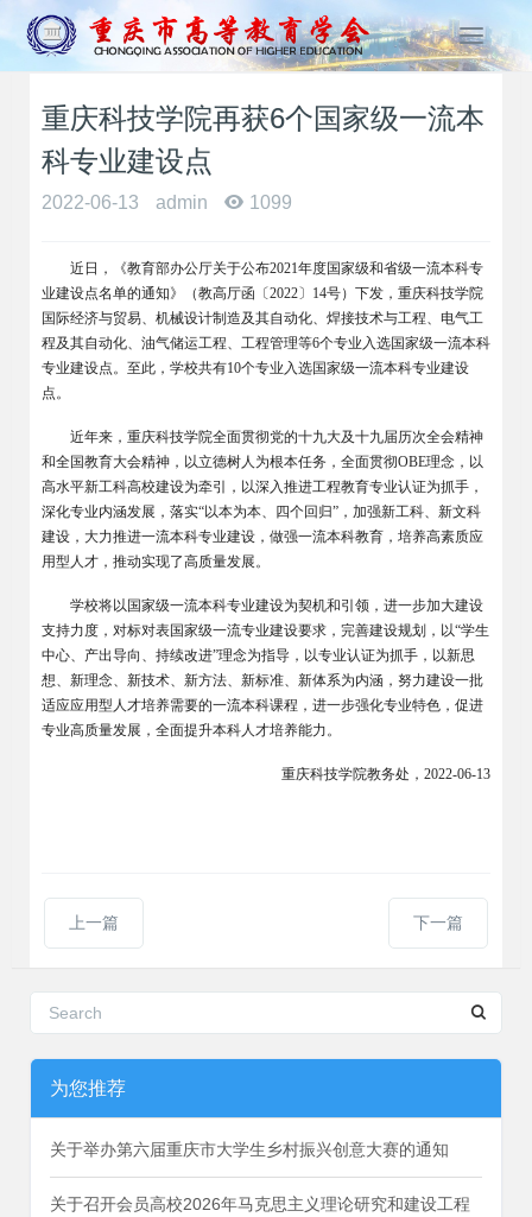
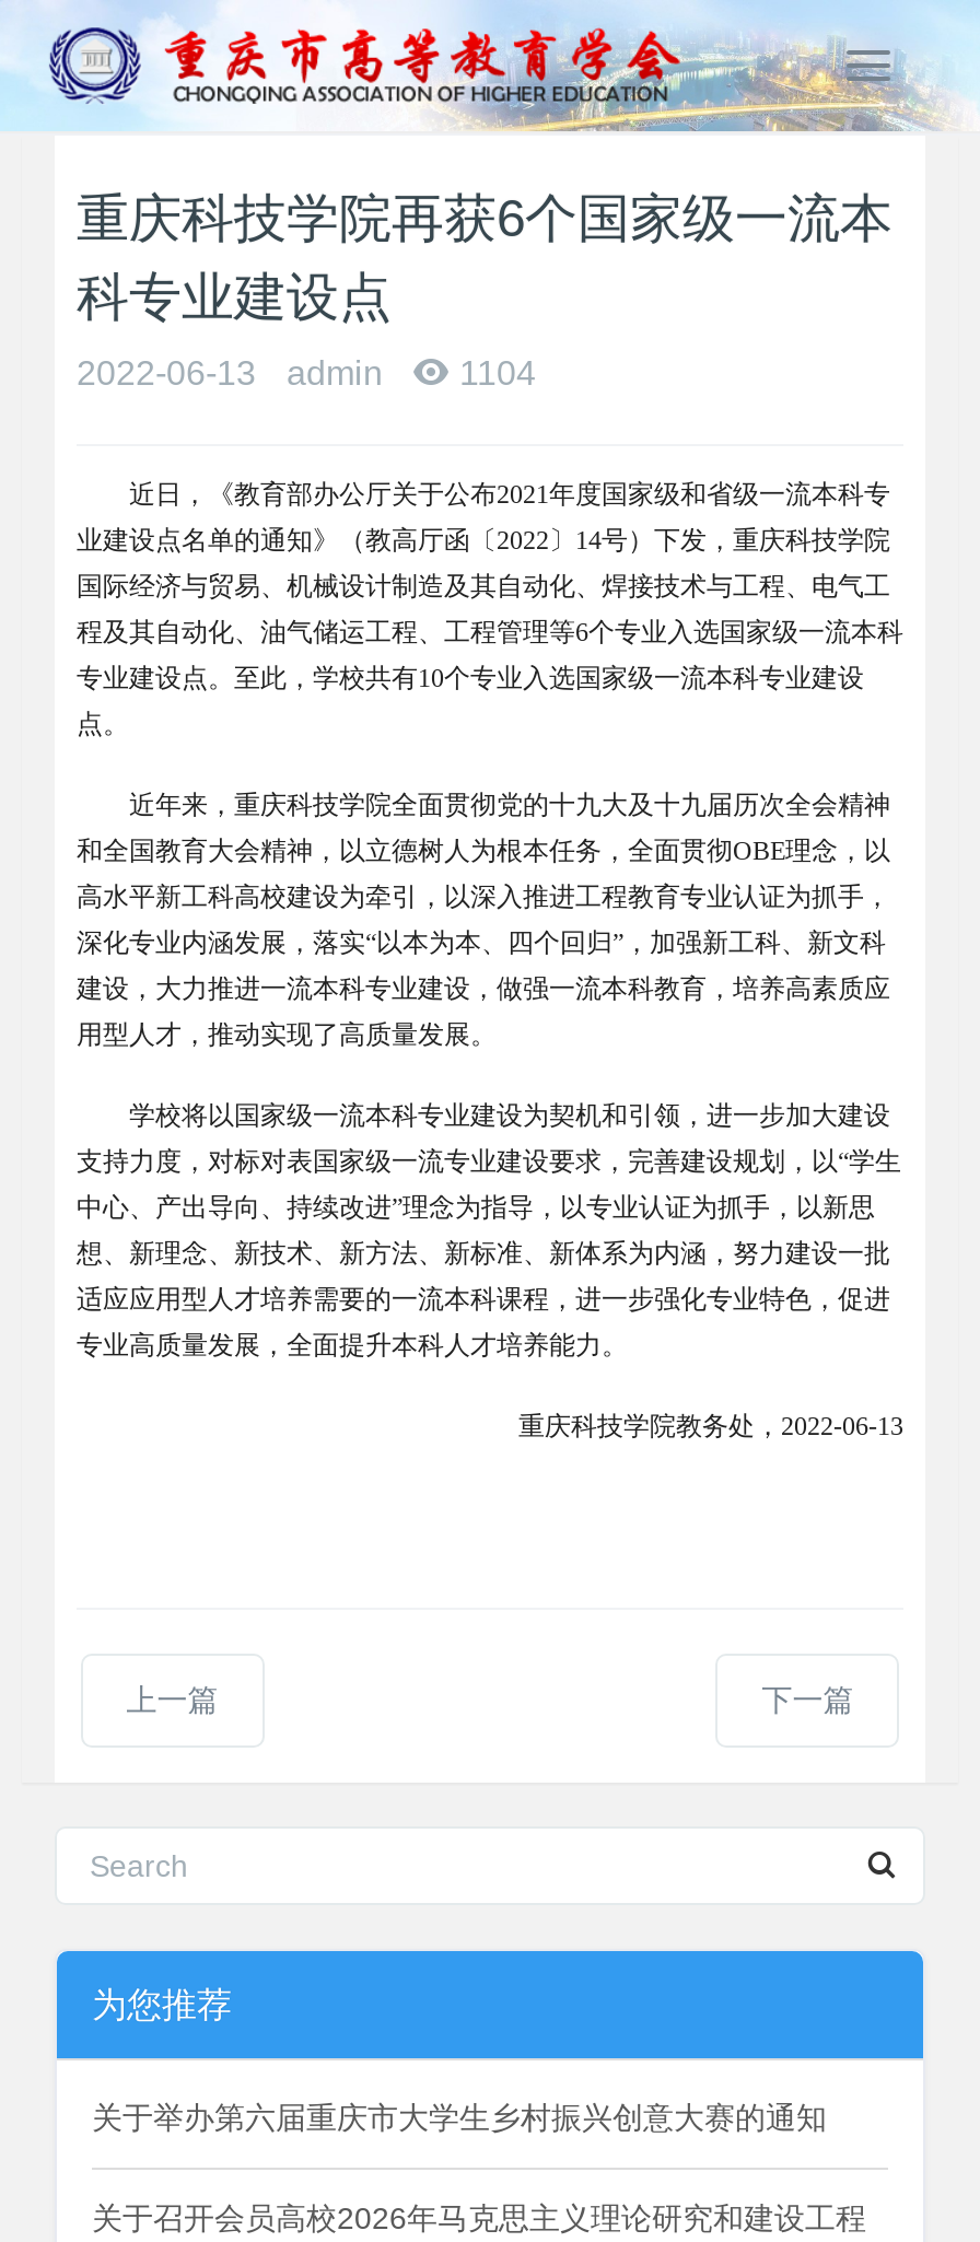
- 1099
+ 1104
